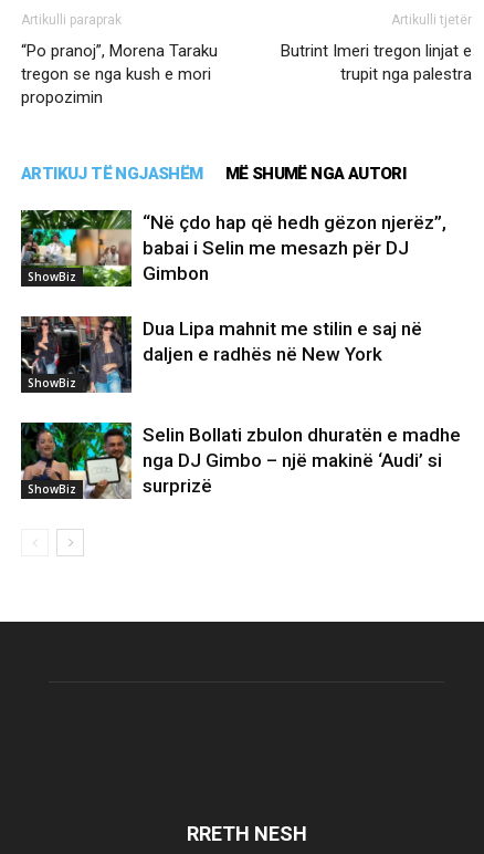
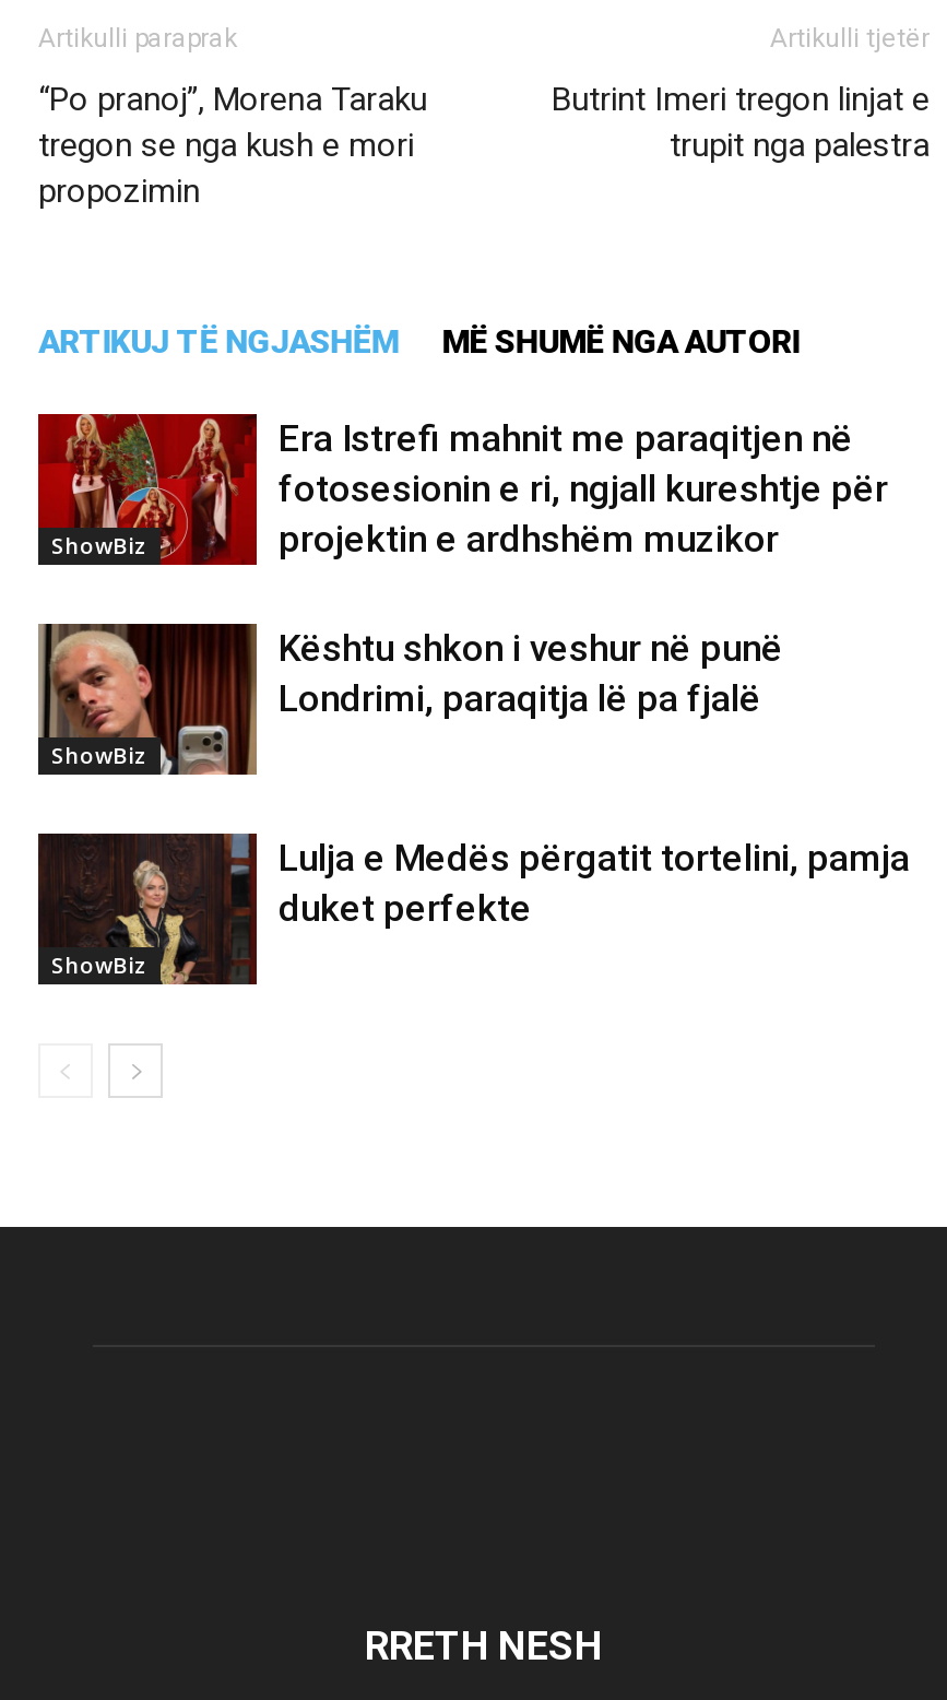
- [image]
- “Në çdo hap që hedh gëzon njerëz”,
- babai i Selin me mesazh për DJ
- Gimbon
+ [image]
+ Era Istrefi mahnit me paraqitjen në
+ fotosesionin e ri, ngjall kureshtje për
+ projektin e ardhshëm muzikor

- [image]
- Dua Lipa mahnit me stilin e saj në
- daljen e radhës në New York
+ [image]
+ Kështu shkon i veshur në punë
+ Londrimi, paraqitja lë pa fjalë

- [image]
- Selin Bollati zbulon dhuratën e madhe
- nga DJ Gimbo – një makinë ‘Audi’ si
- surprizë
+ [image]
+ Lulja e Medës përgatit tortelini, pamja
+ duket perfekte
